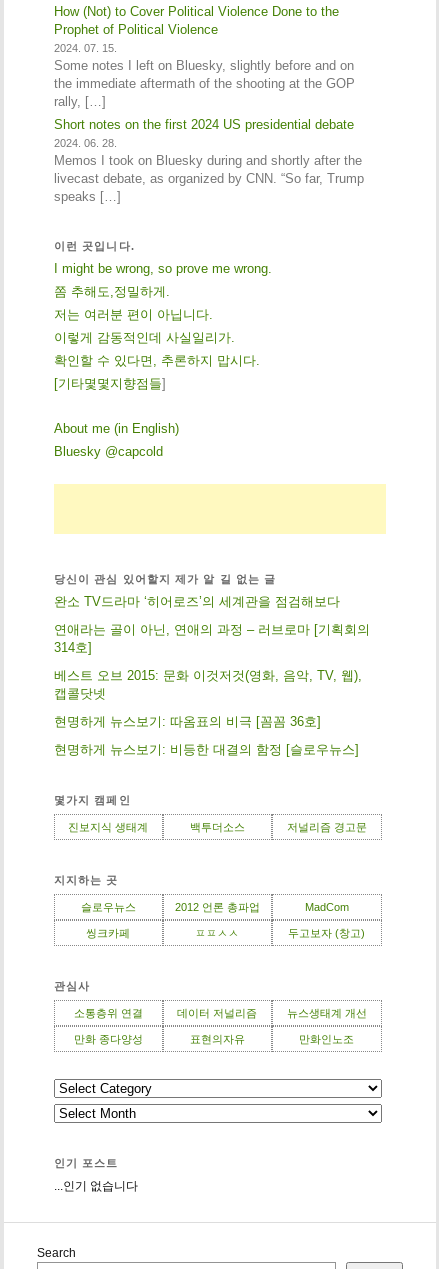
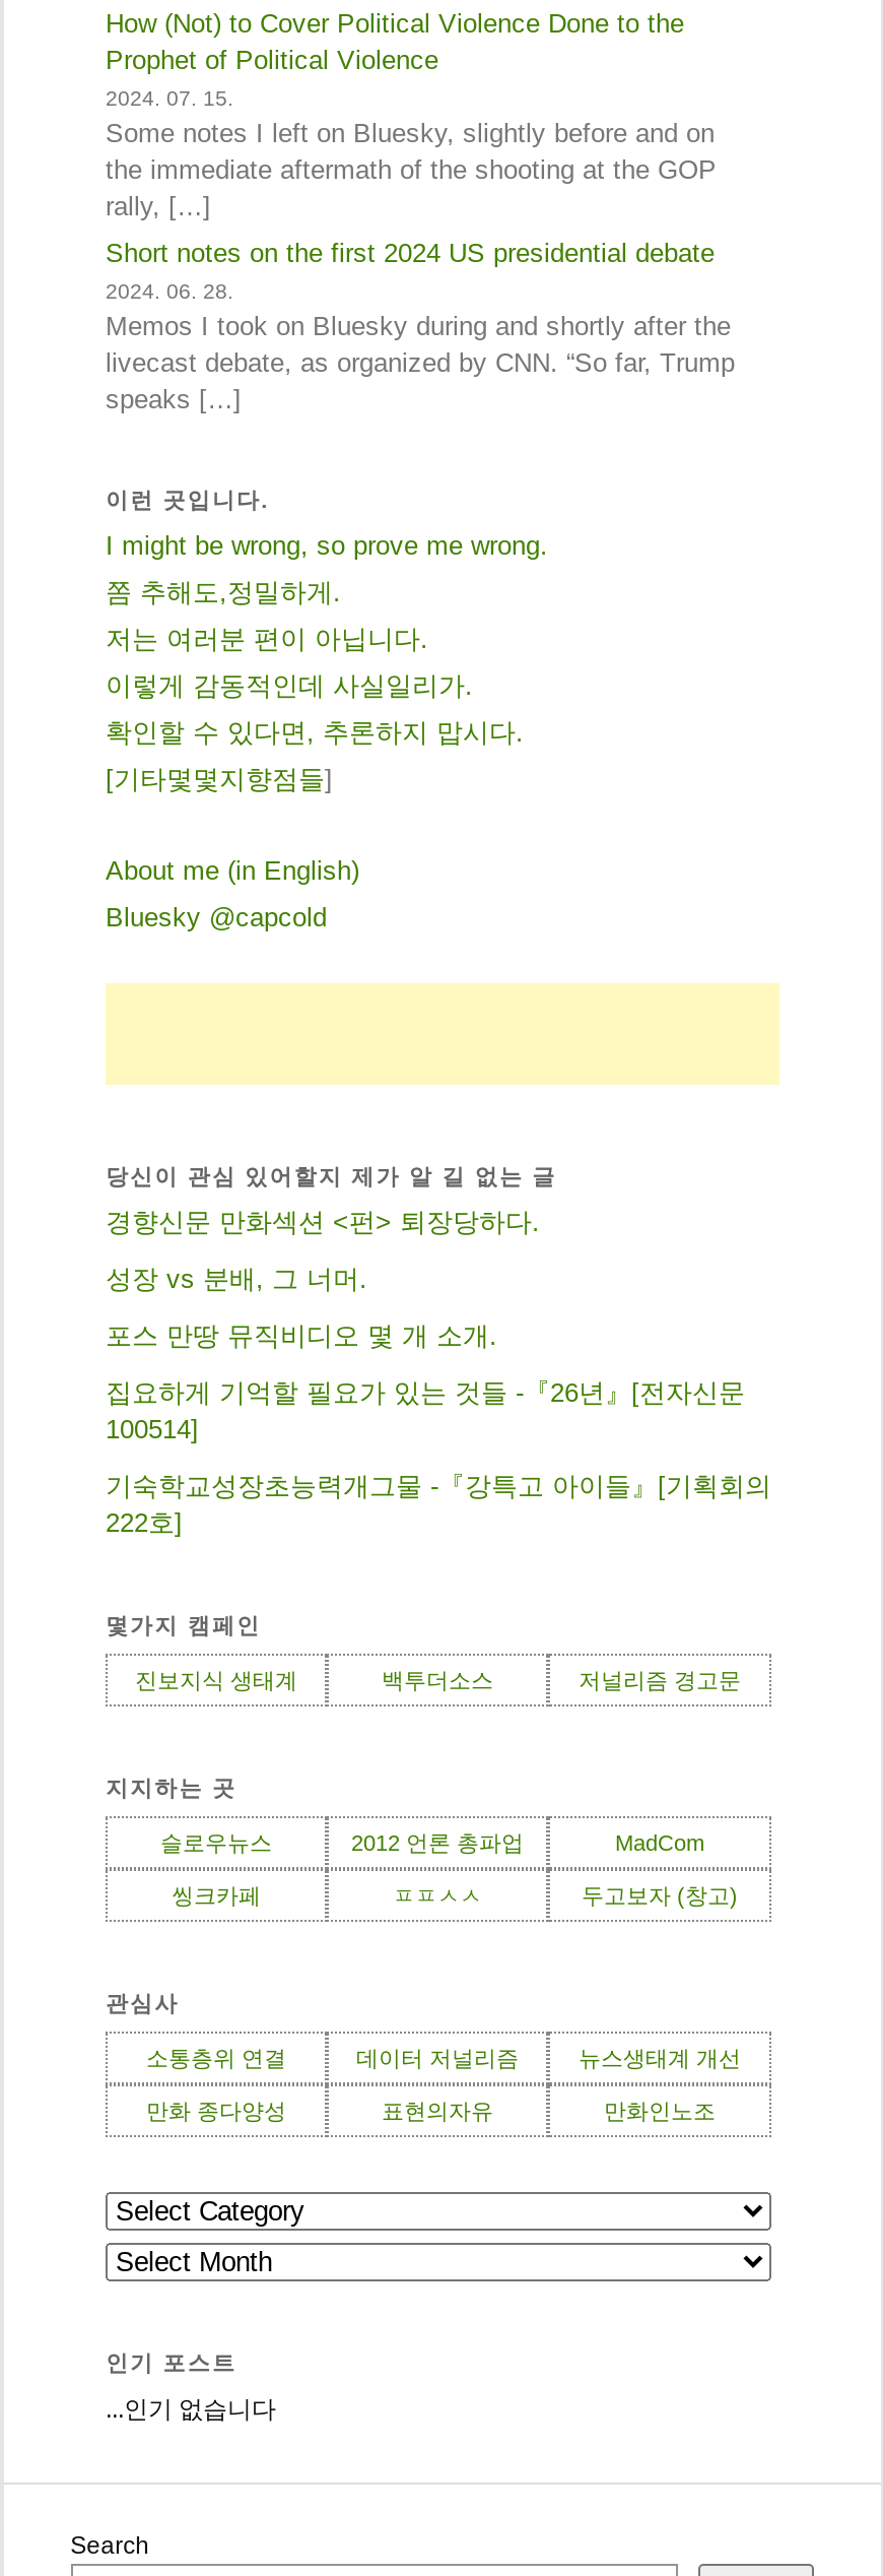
- 완소 TV드라마 ‘히어로즈’의 세계관을 점검해보다
+ 경향신문 만화섹션 <펀> 퇴장당하다.

- 연애라는 골이 아닌, 연애의 과정 – 러브로마 [기획회의
- 314호]
+ 성장 vs 분배, 그 너머.

- 베스트 오브 2015: 문화 이것저것(영화, 음악, TV, 웹),
- 캡콜닷넷
+ 포스 만땅 뮤직비디오 몇 개 소개.

- 현명하게 뉴스보기: 따옴표의 비극 [꼼꼼 36호]
+ 집요하게 기억할 필요가 있는 것들 -『26년』[전자신문
+ 100514]

- 현명하게 뉴스보기: 비등한 대결의 함정 [슬로우뉴스]
+ 기숙학교성장초능력개그물 -『강특고 아이들』[기획회의
+ 222호]
